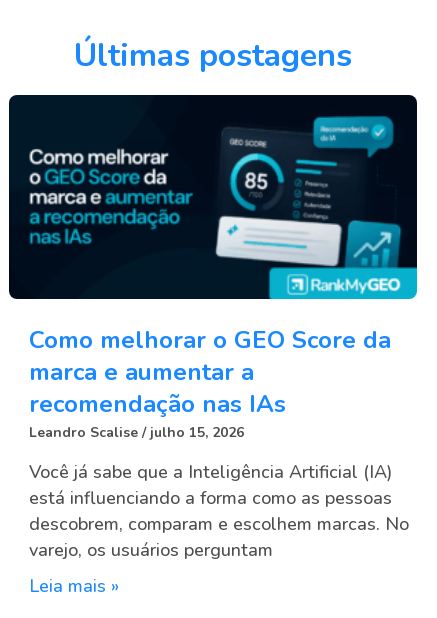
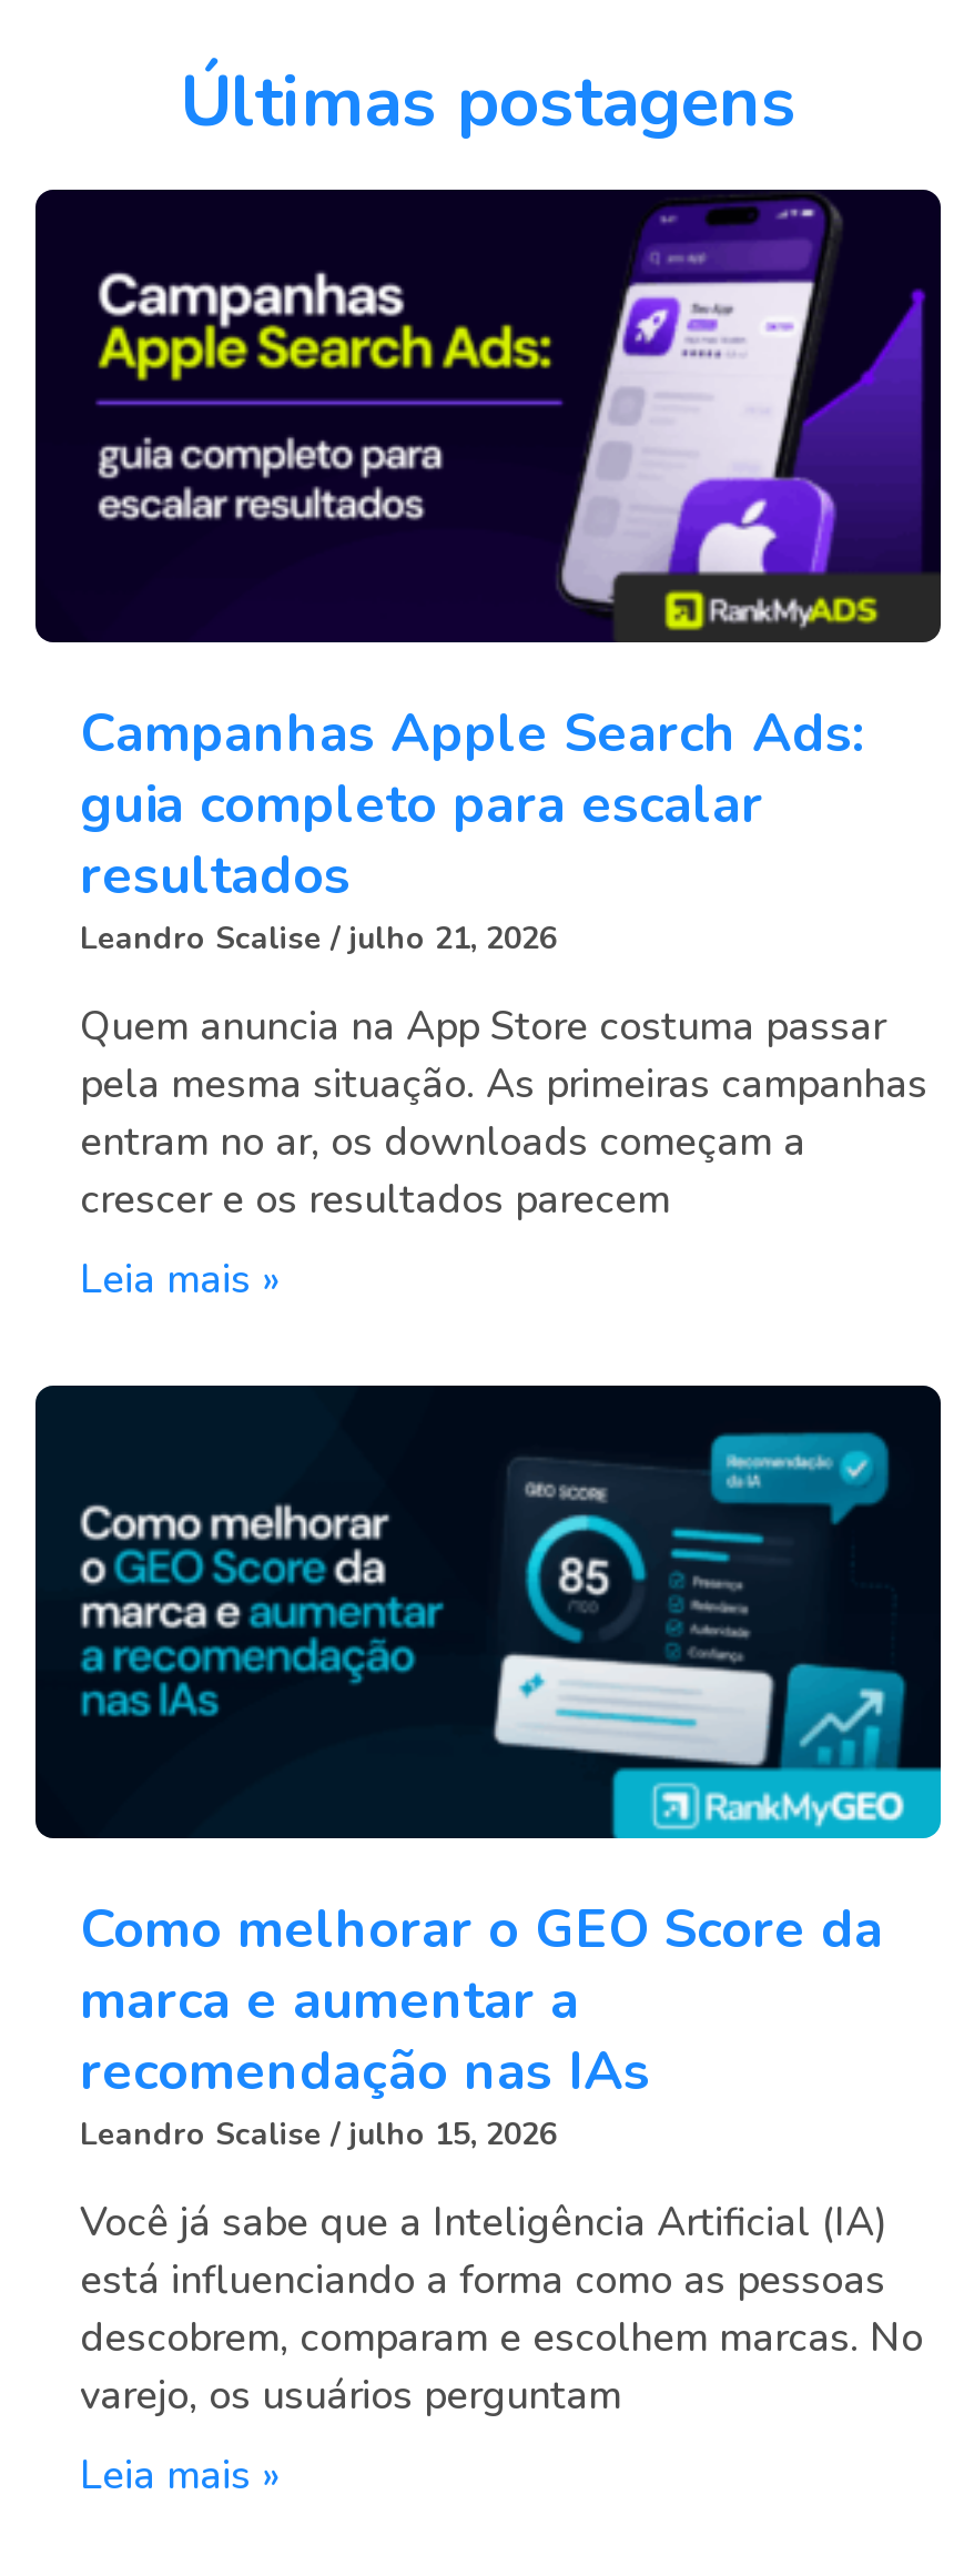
+ [image]
+ Campanhas Apple Search Ads:
+ guia completo para escalar
+ resultados
+ Leandro Scalise julho 21, 2026
+ Quem anuncia na App Store costuma passar
+ pela mesma situação. As primeiras campanhas
+ entram no ar, os downloads começam a
+ crescer e os resultados parecem
+ Leia mais »
